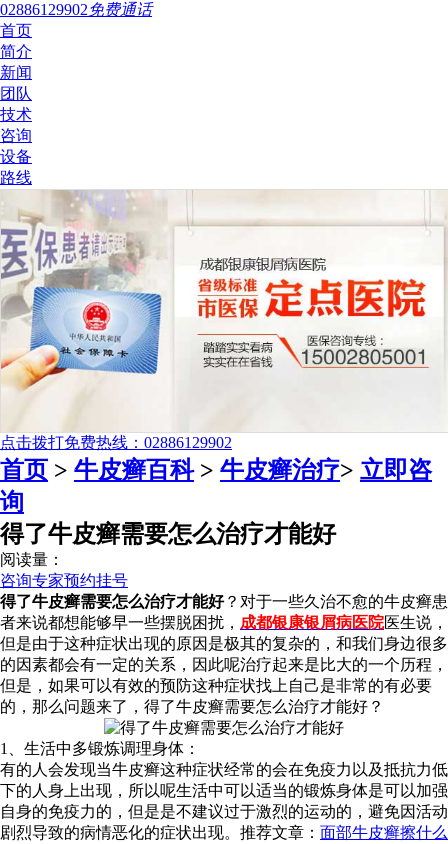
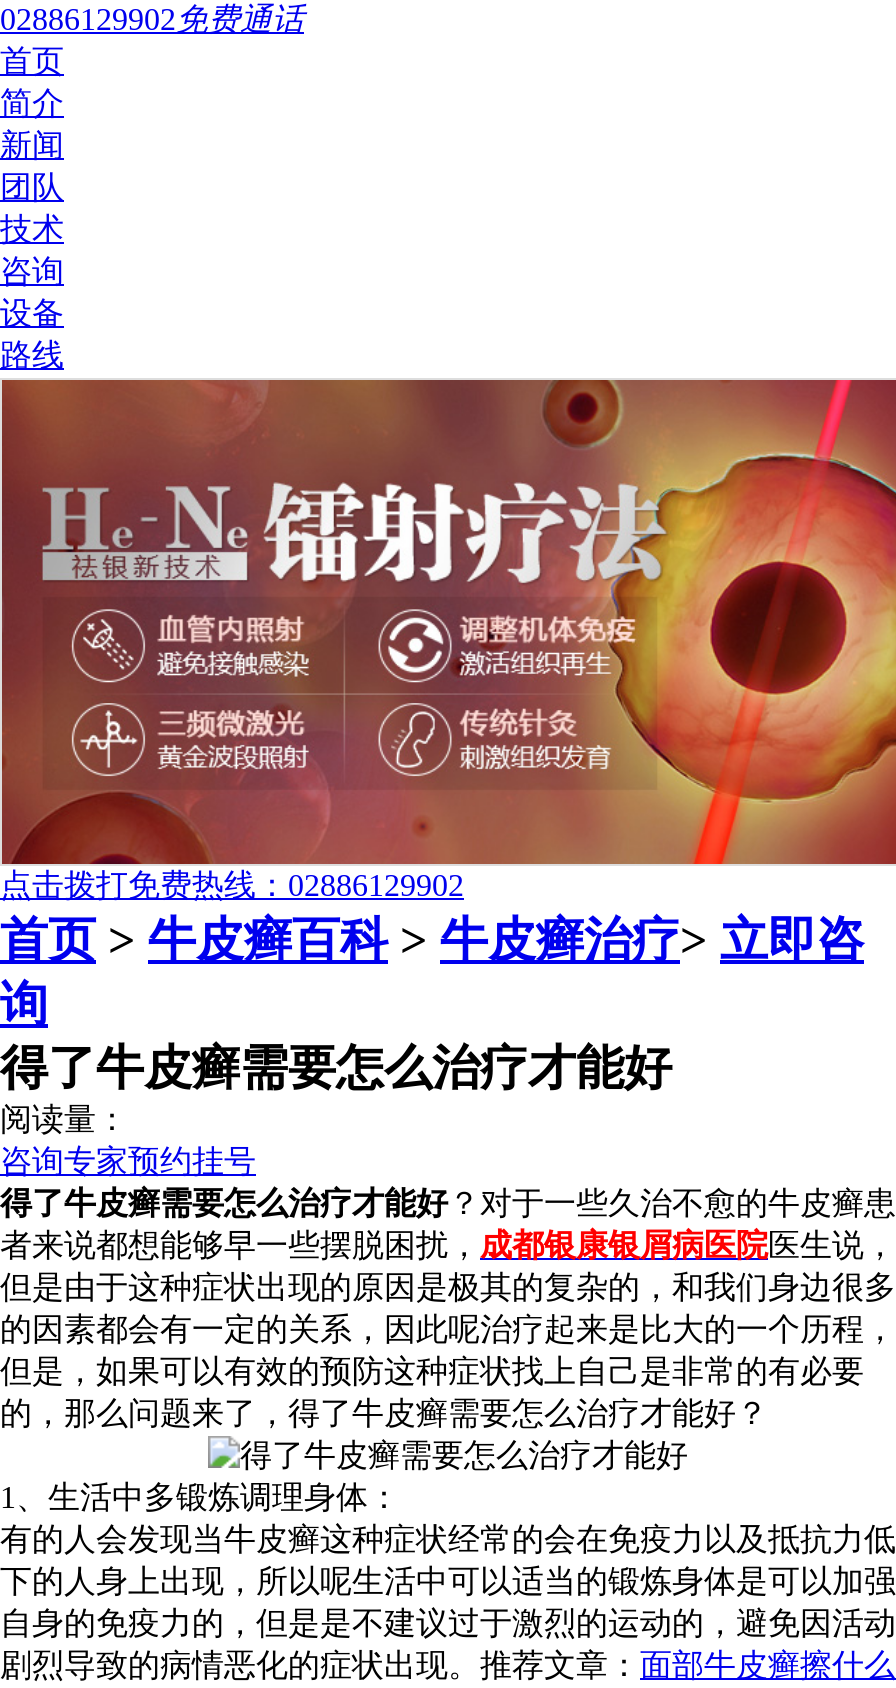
- [image]
+ [image]
